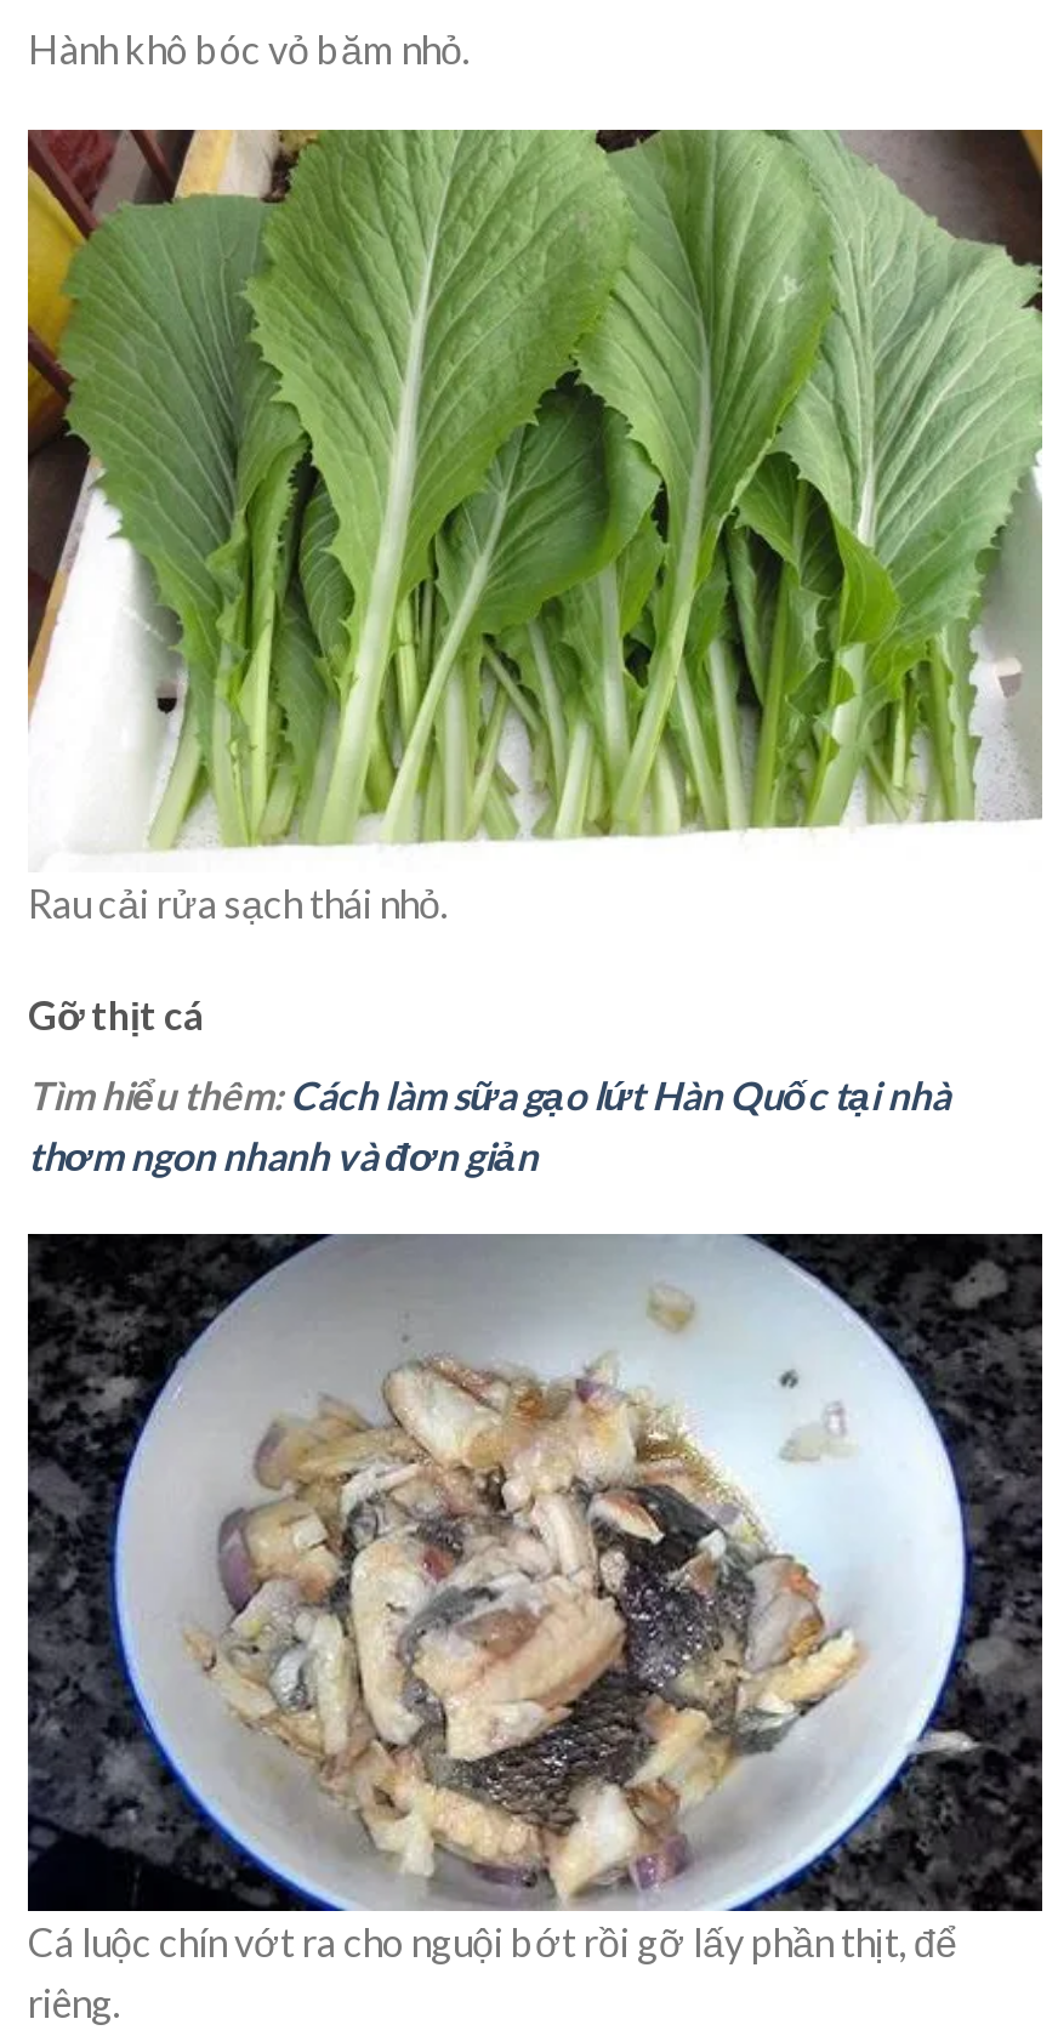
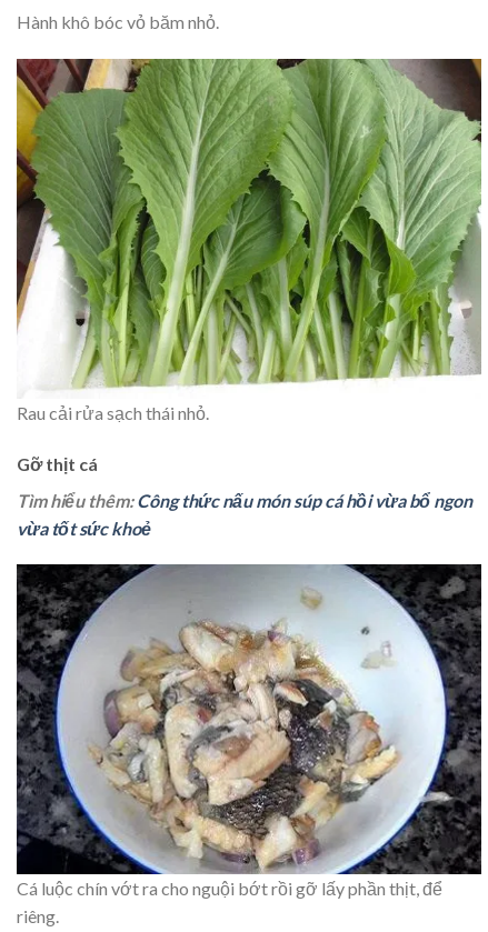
- Tìm hiểu thêm: Cách làm sữa gạo lứt Hàn Quốc tại nhà
- thơm ngon nhanh và đơn giản
+ Tìm hiểu thêm: Công thức nấu món súp cá hồi vừa bổ ngon
+ vừa tốt sức khoẻ
